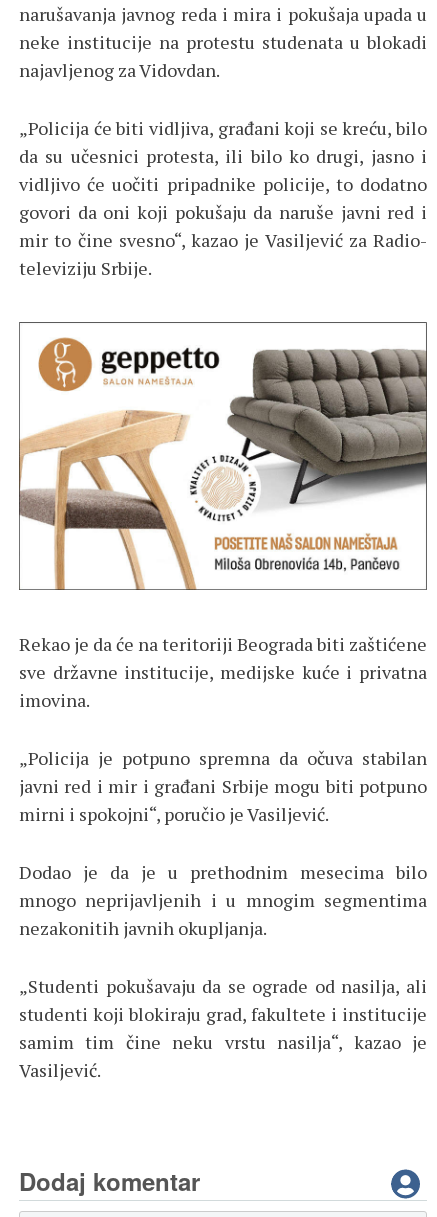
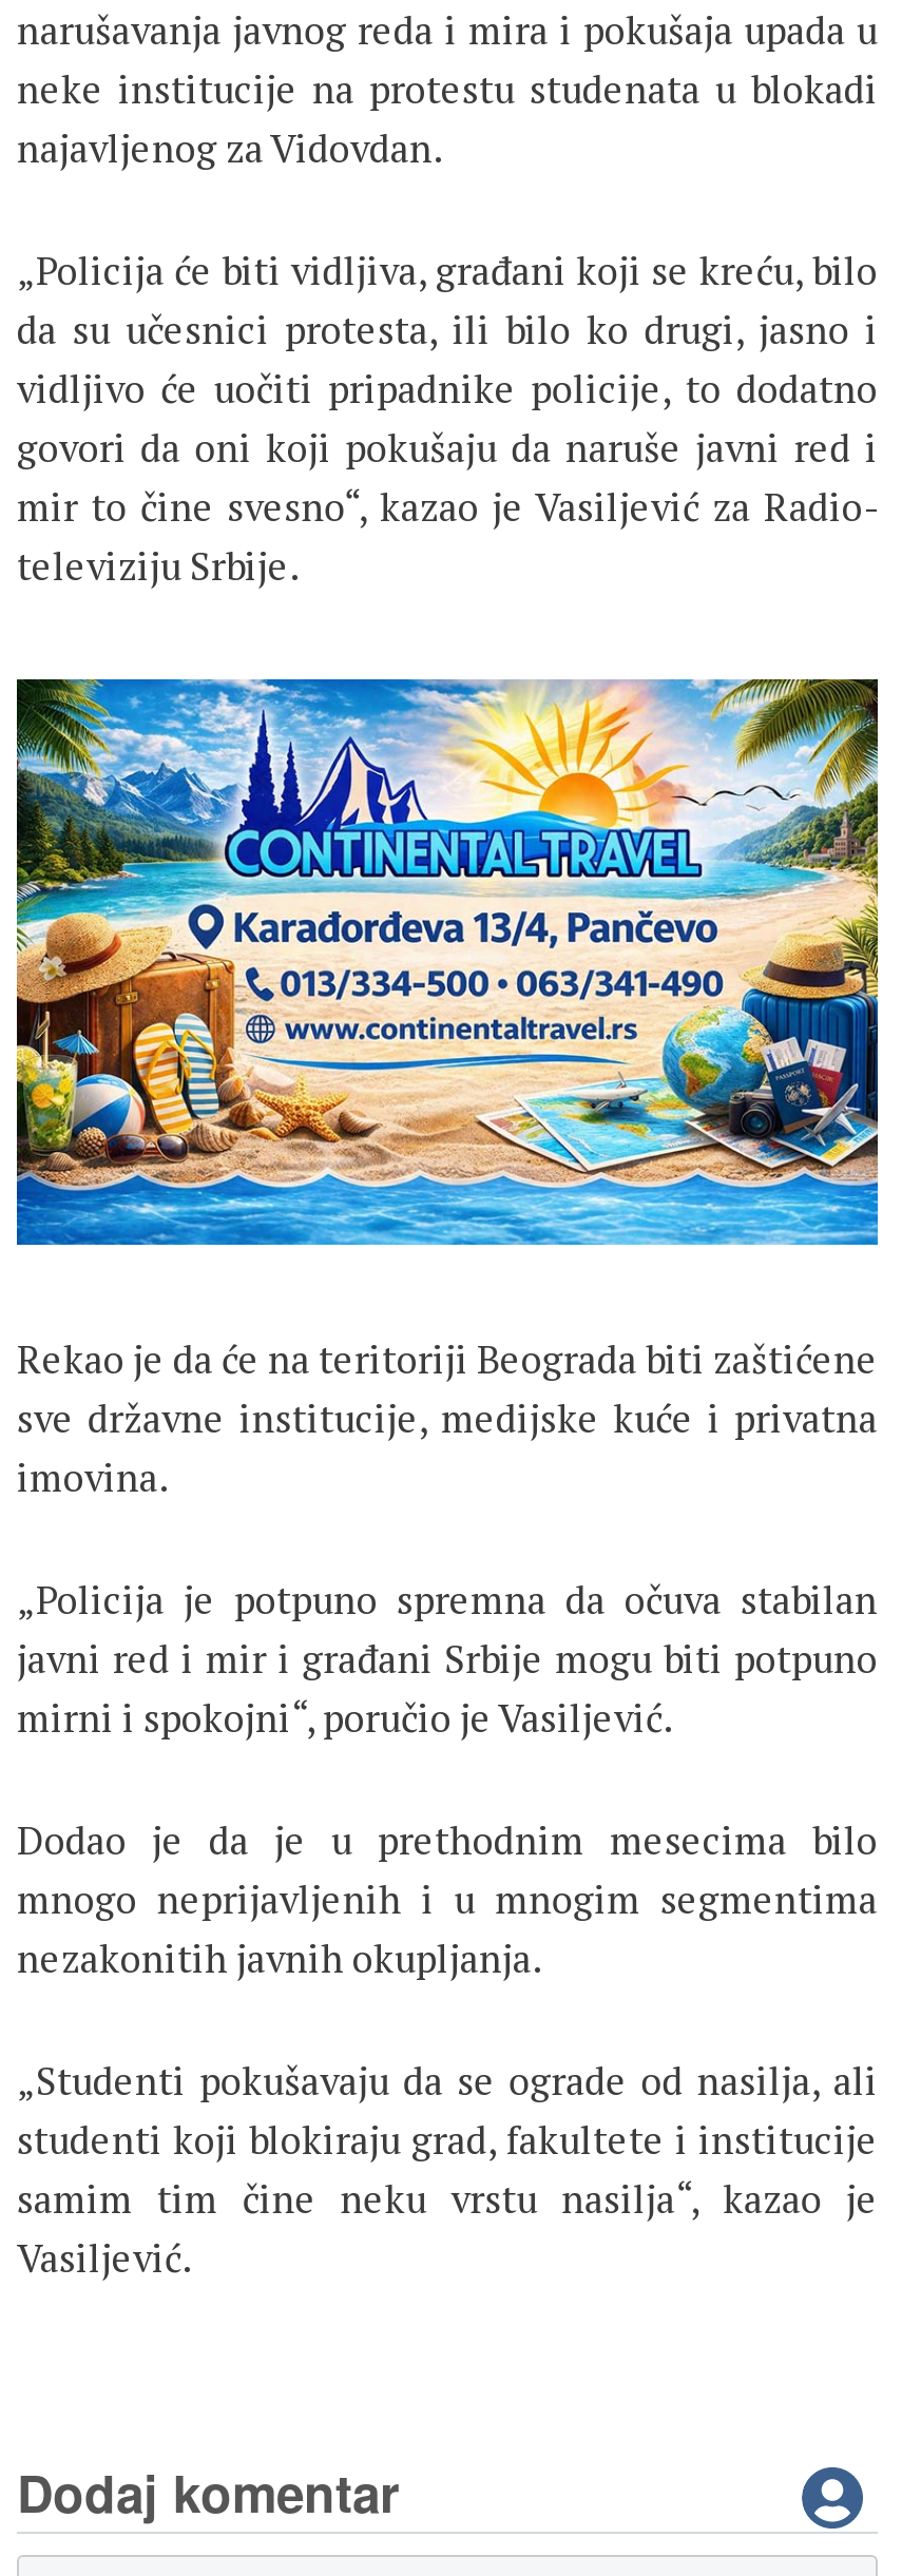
- [image]
+ [image]
